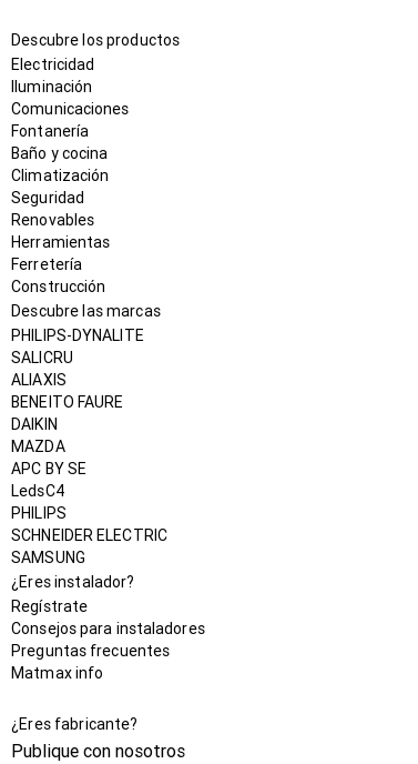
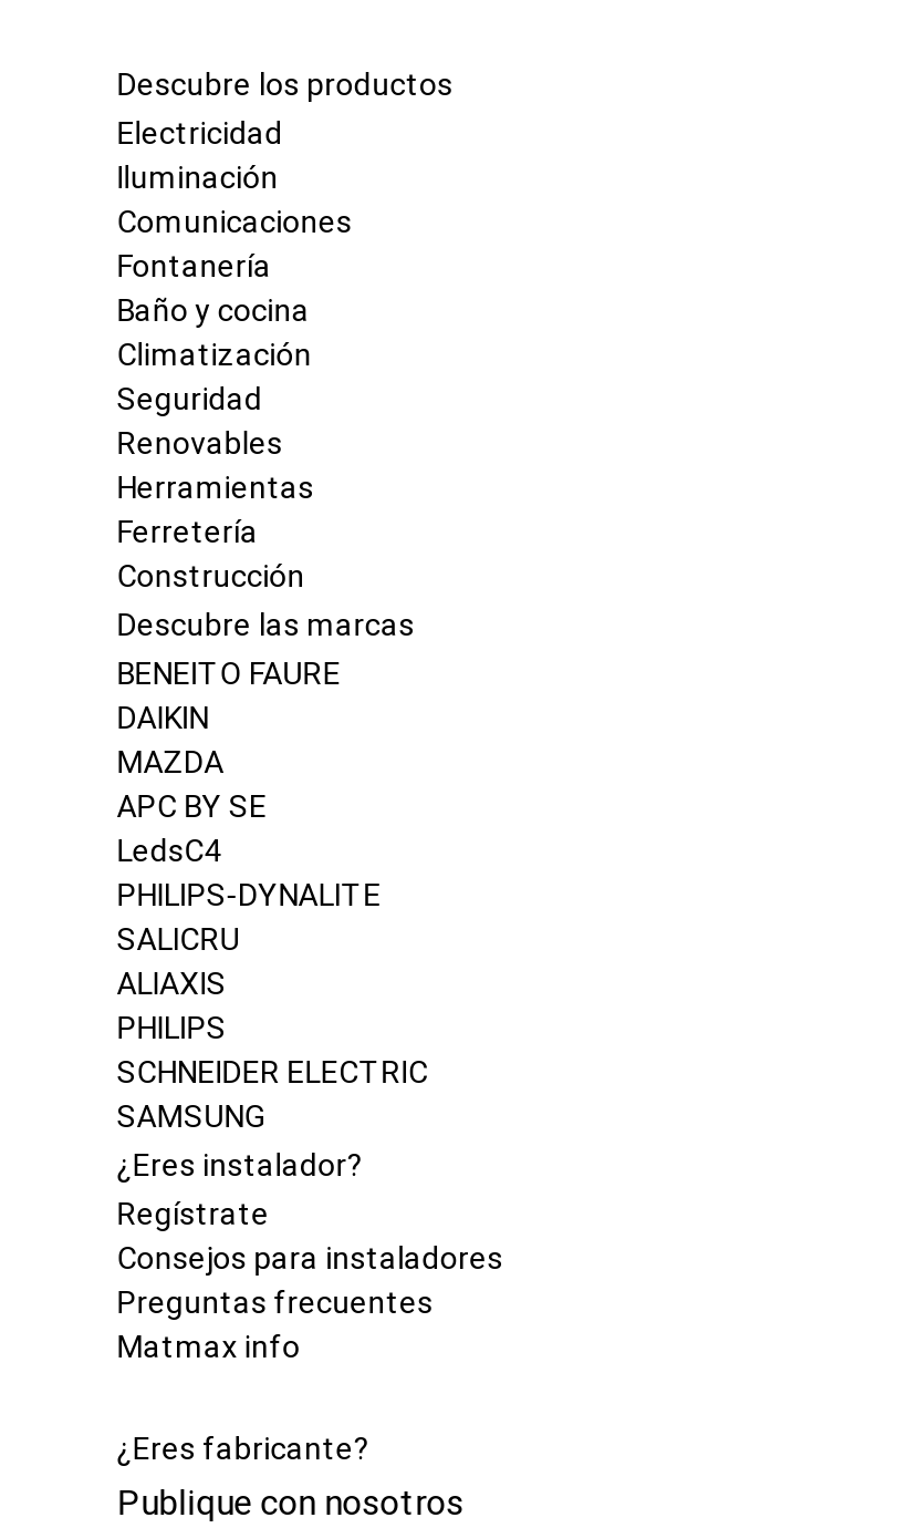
moved down: PHILIPS-DYNALITE | SALICRU | ALIAXIS

moved up: BENEITO FAURE | DAIKIN | MAZDA | APC BY SE | LedsC4
